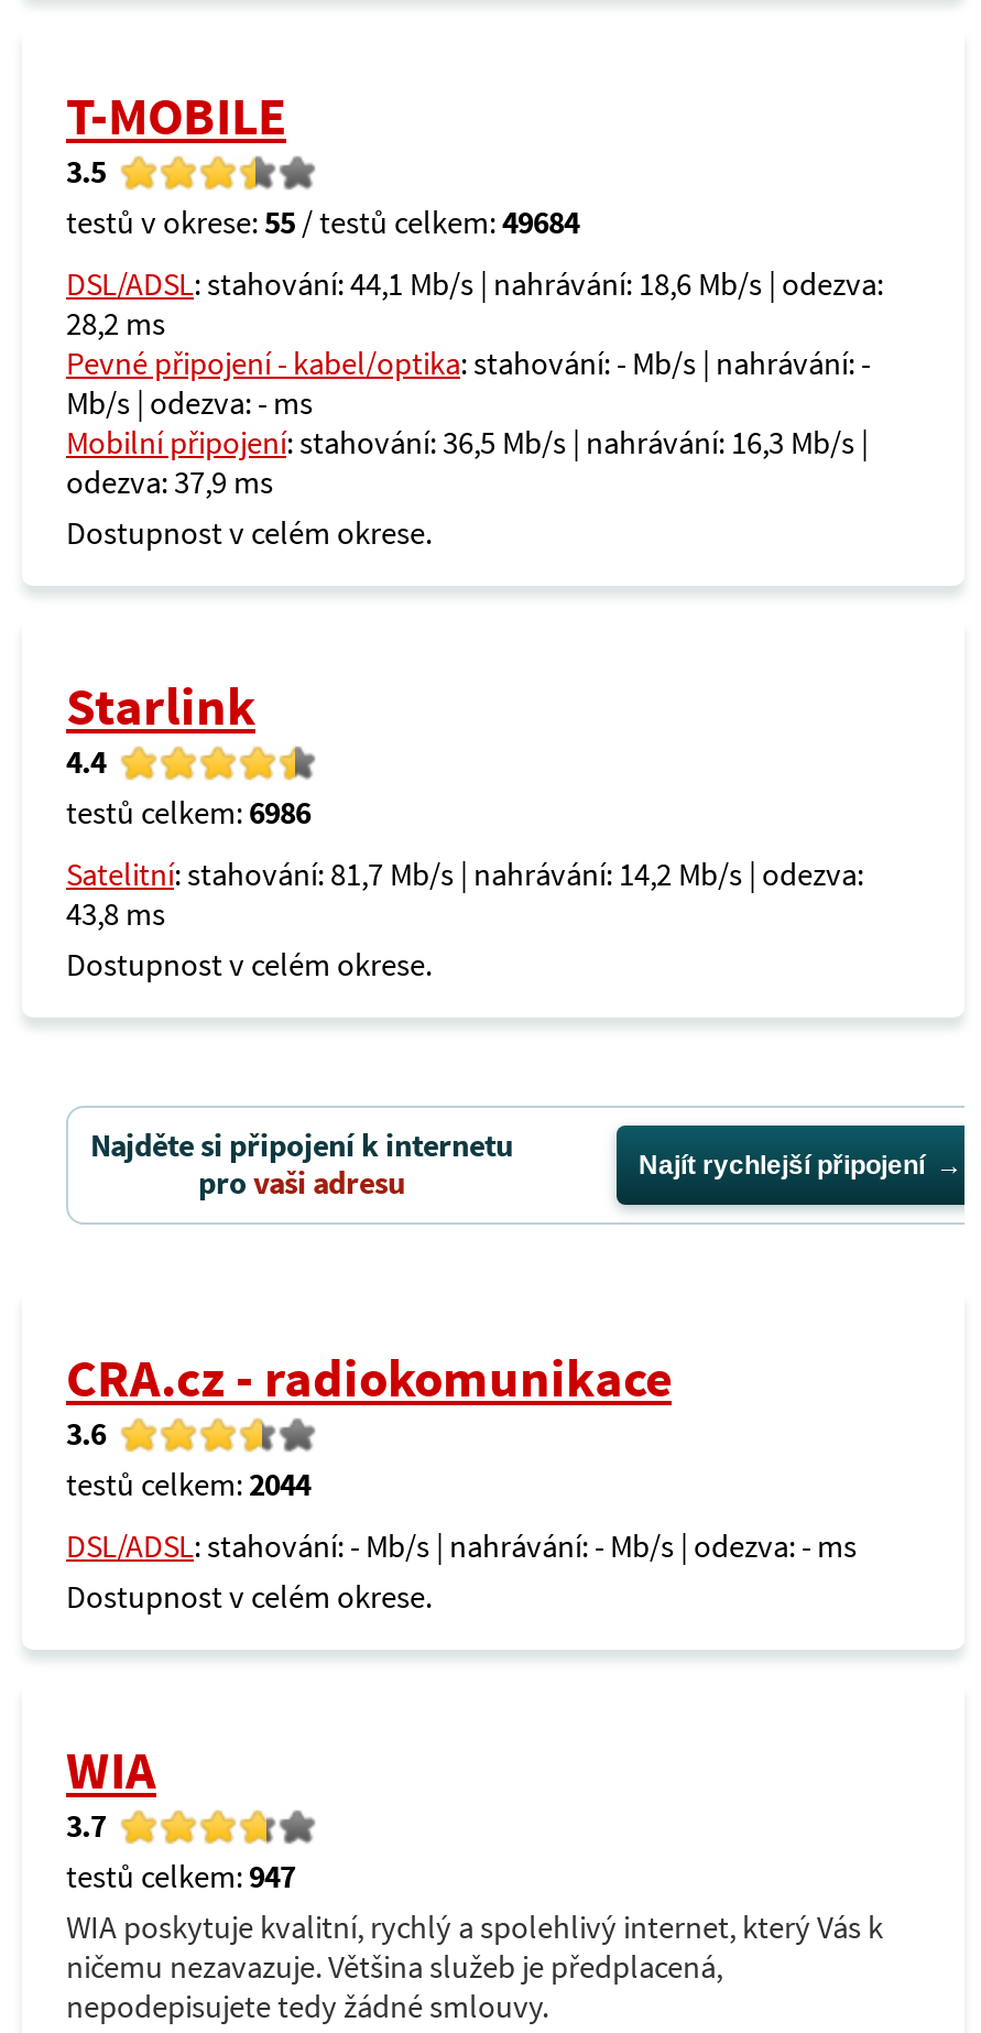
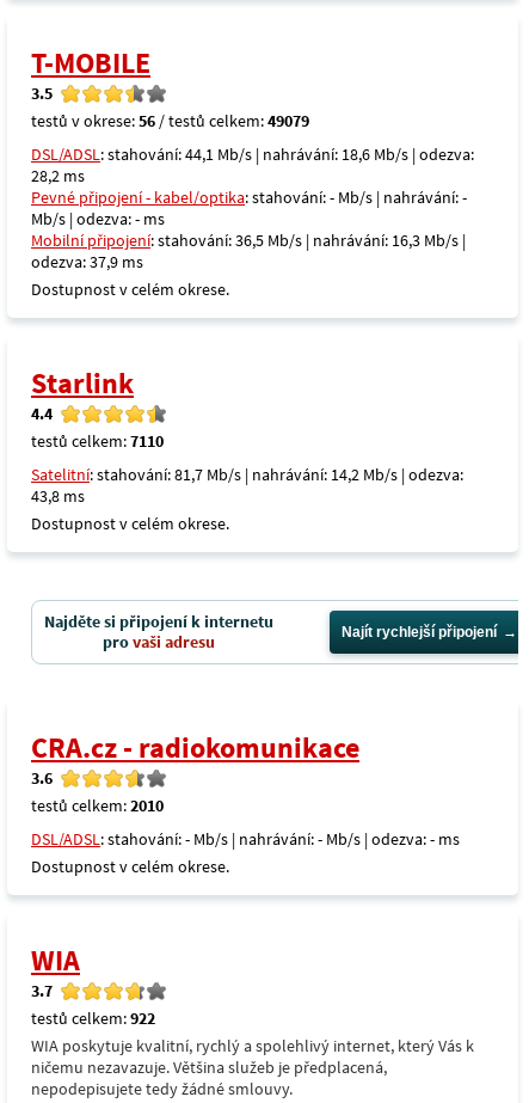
- testů v okrese: 55 / testů celkem: 49684
+ testů v okrese: 56 / testů celkem: 49079

- testů celkem: 6986
+ testů celkem: 7110

- testů celkem: 2044
+ testů celkem: 2010

- testů celkem: 947
+ testů celkem: 922
